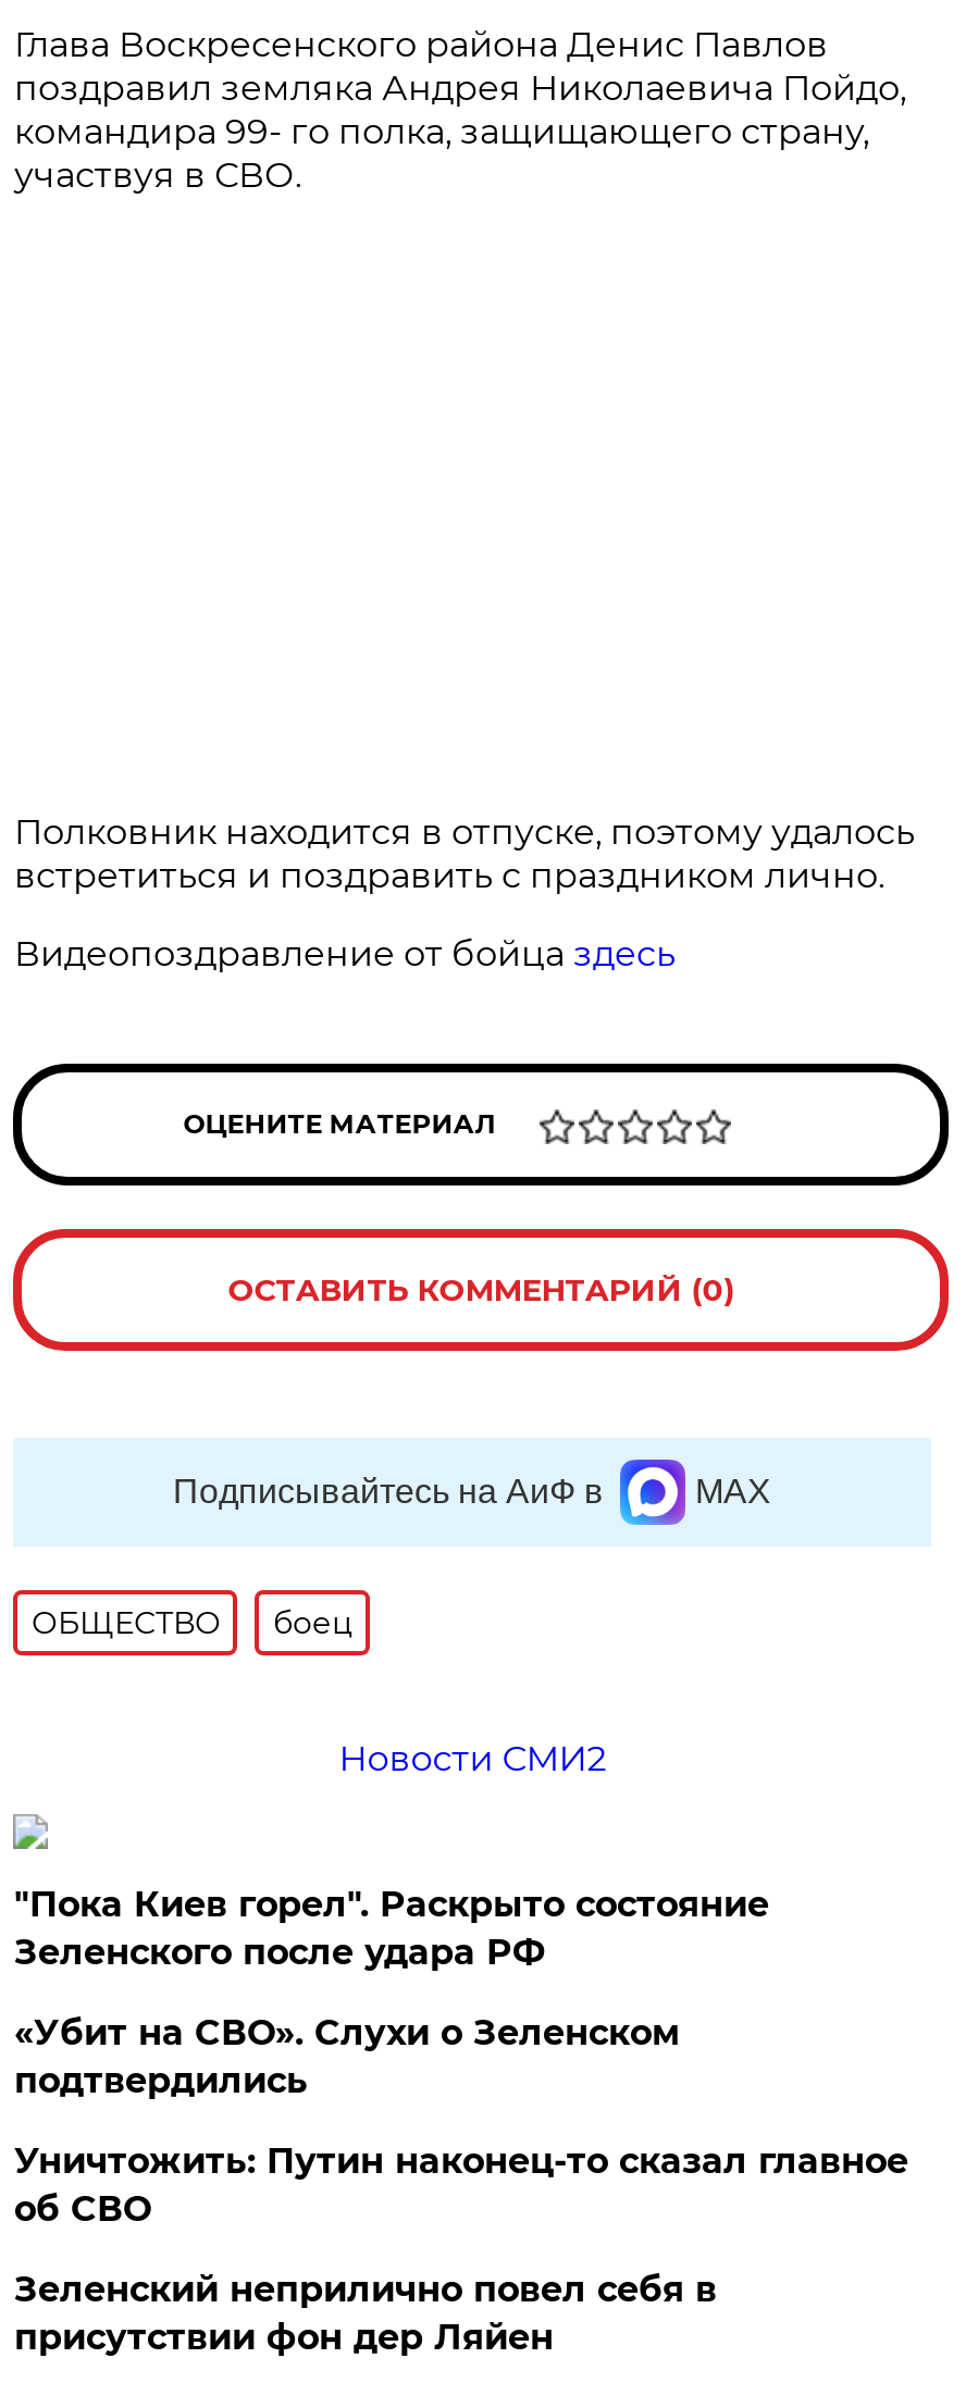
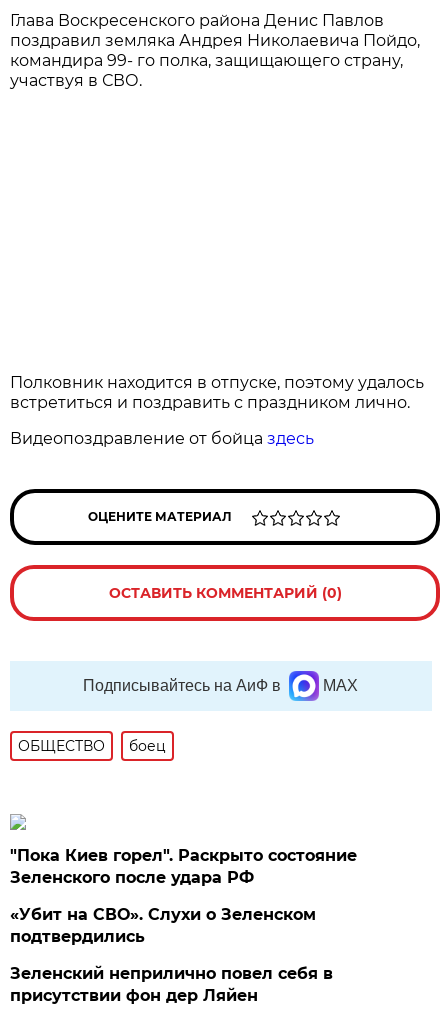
- Новости СМИ2

- Уничтожить: Путин наконец-то сказал главное
- об СВО
